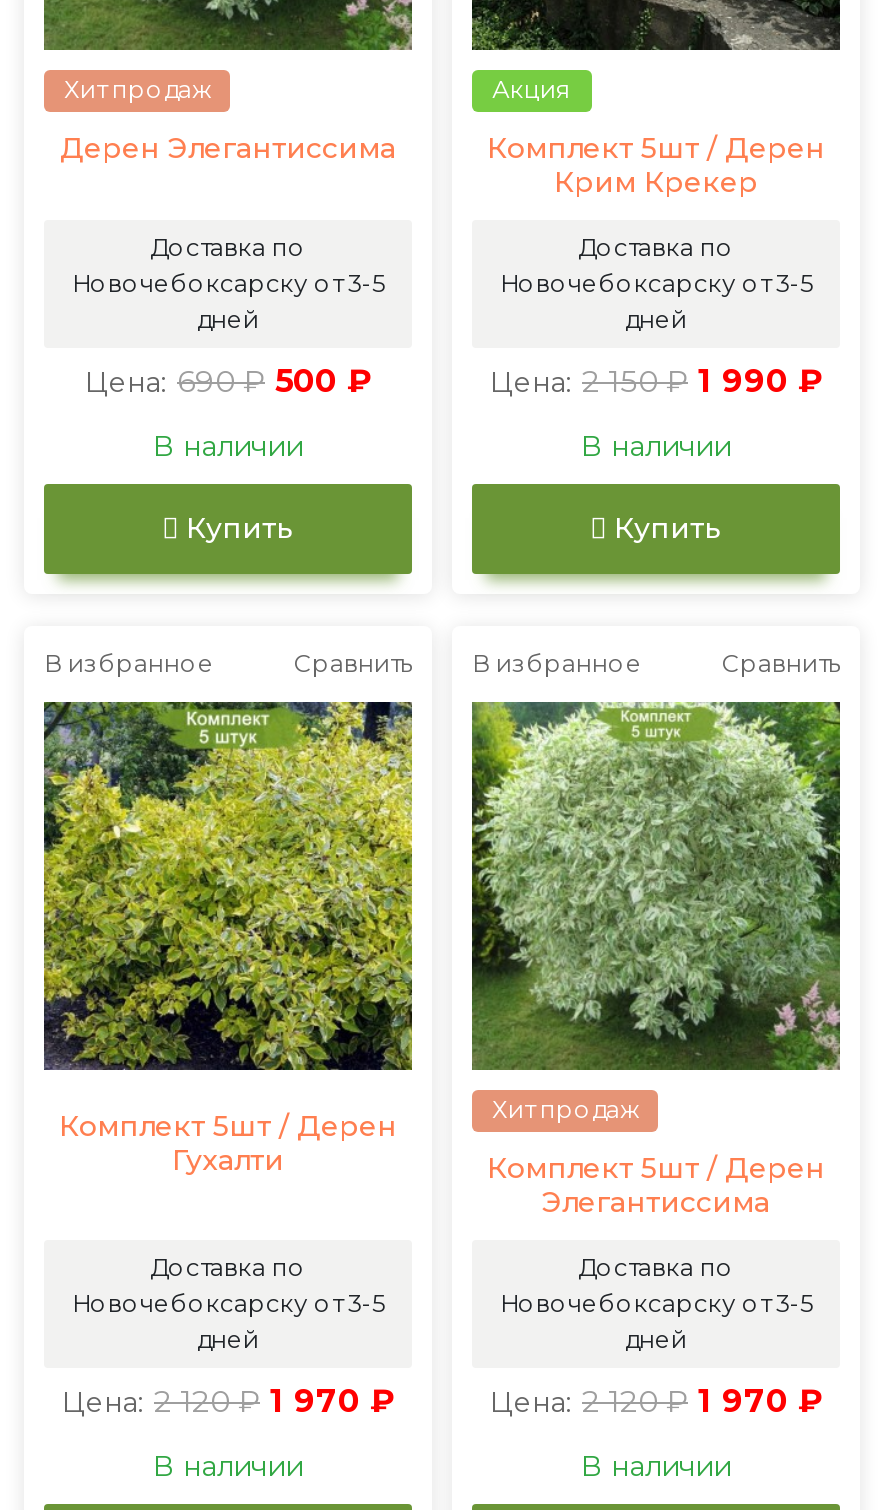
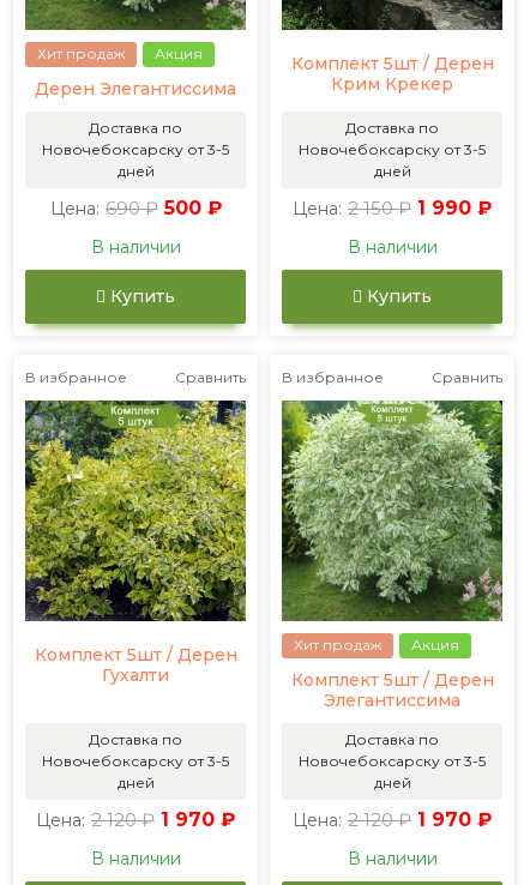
- Акция

+ Акция

+ Акция
